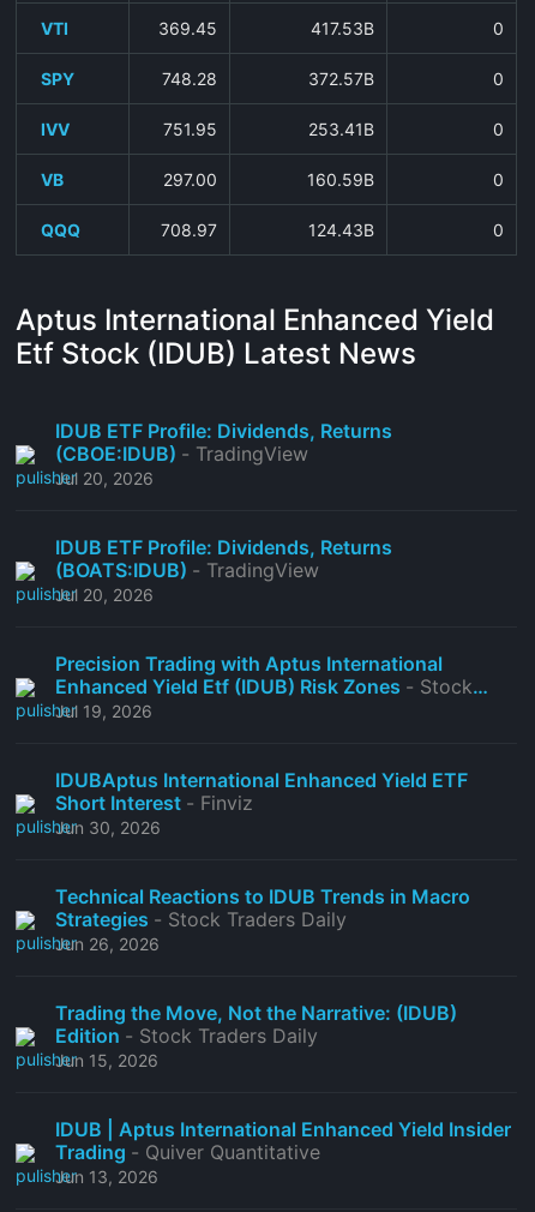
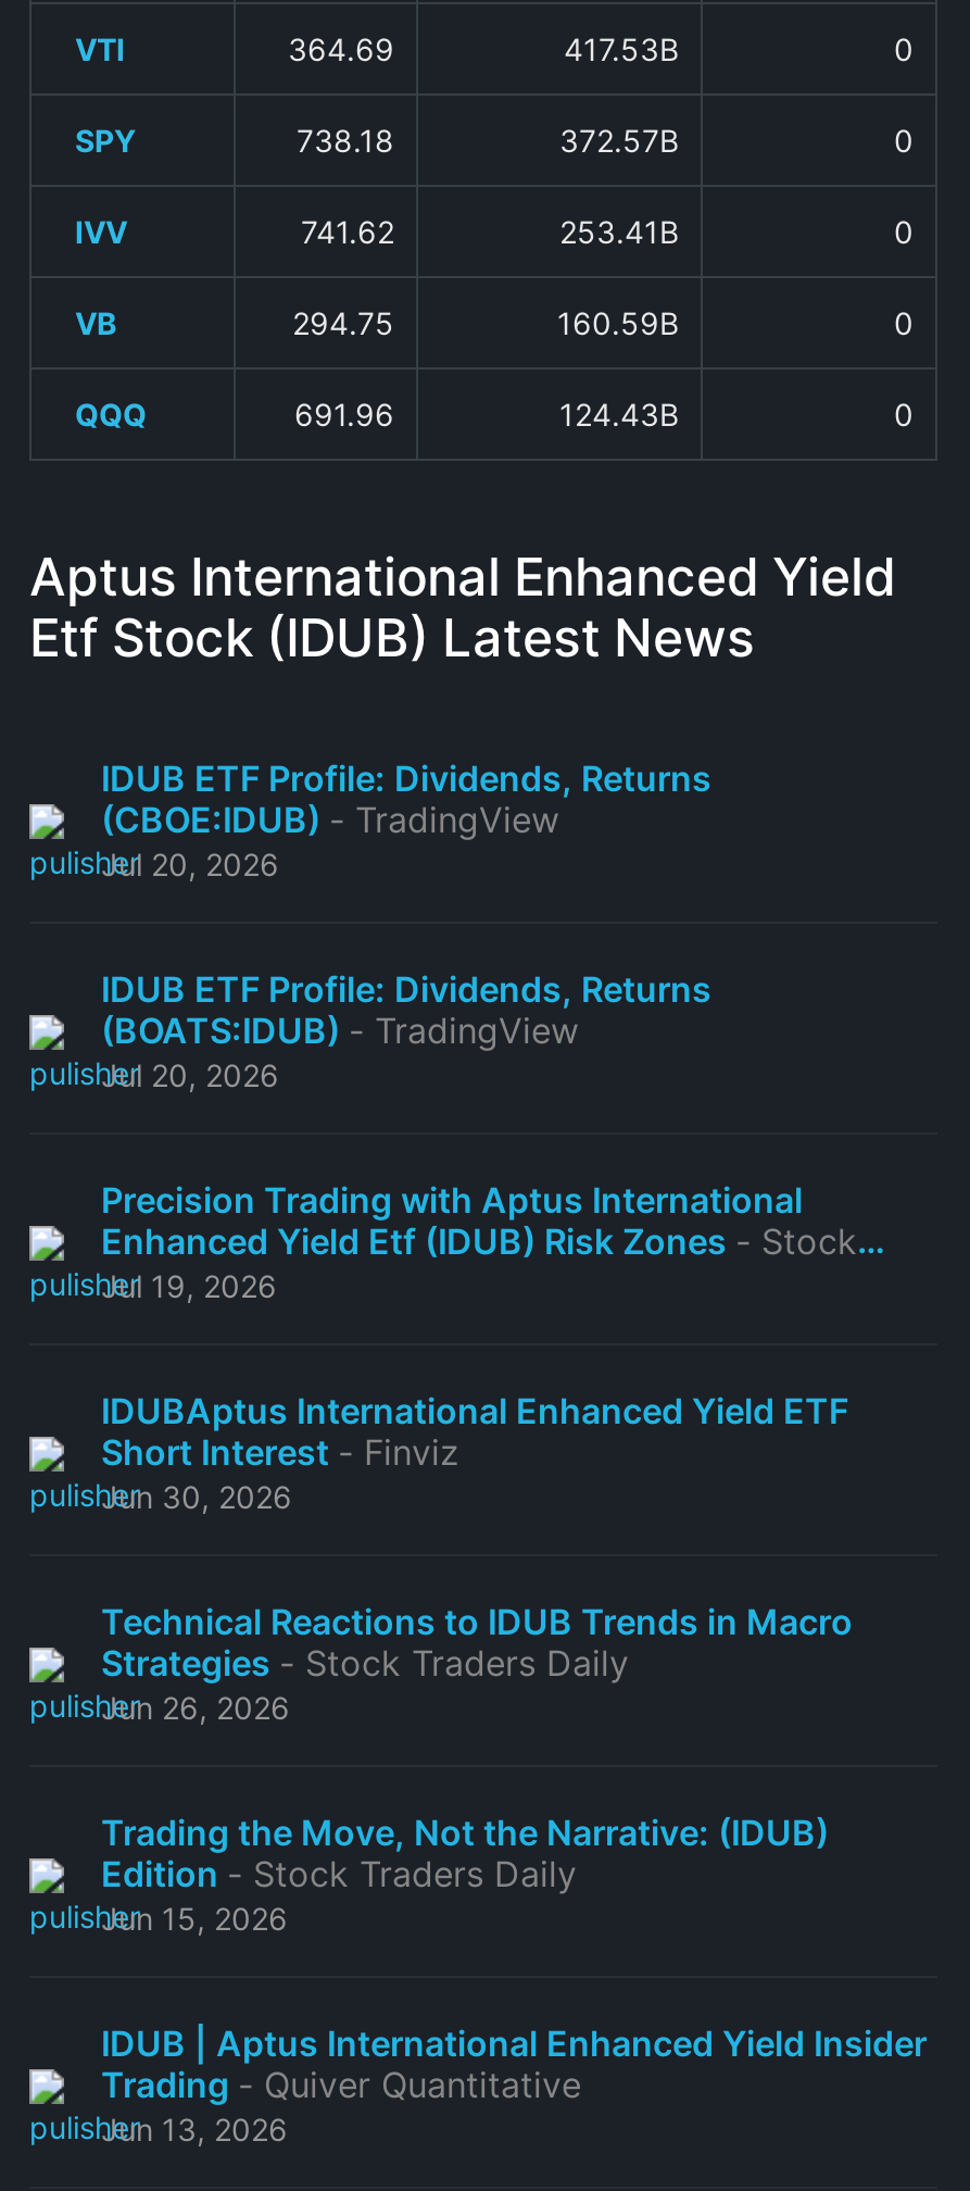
- 369.45
+ 364.69

- 748.28
+ 738.18

- 751.95
+ 741.62

- 297.00
+ 294.75

- 708.97
+ 691.96
